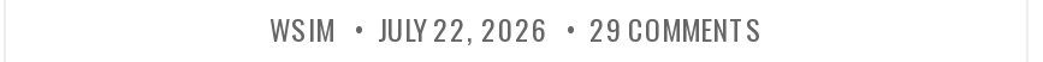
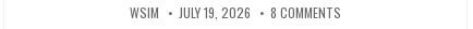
- JULY 22, 2026
- 29 COMMENTS
+ JULY 19, 2026
+ 8 COMMENTS
